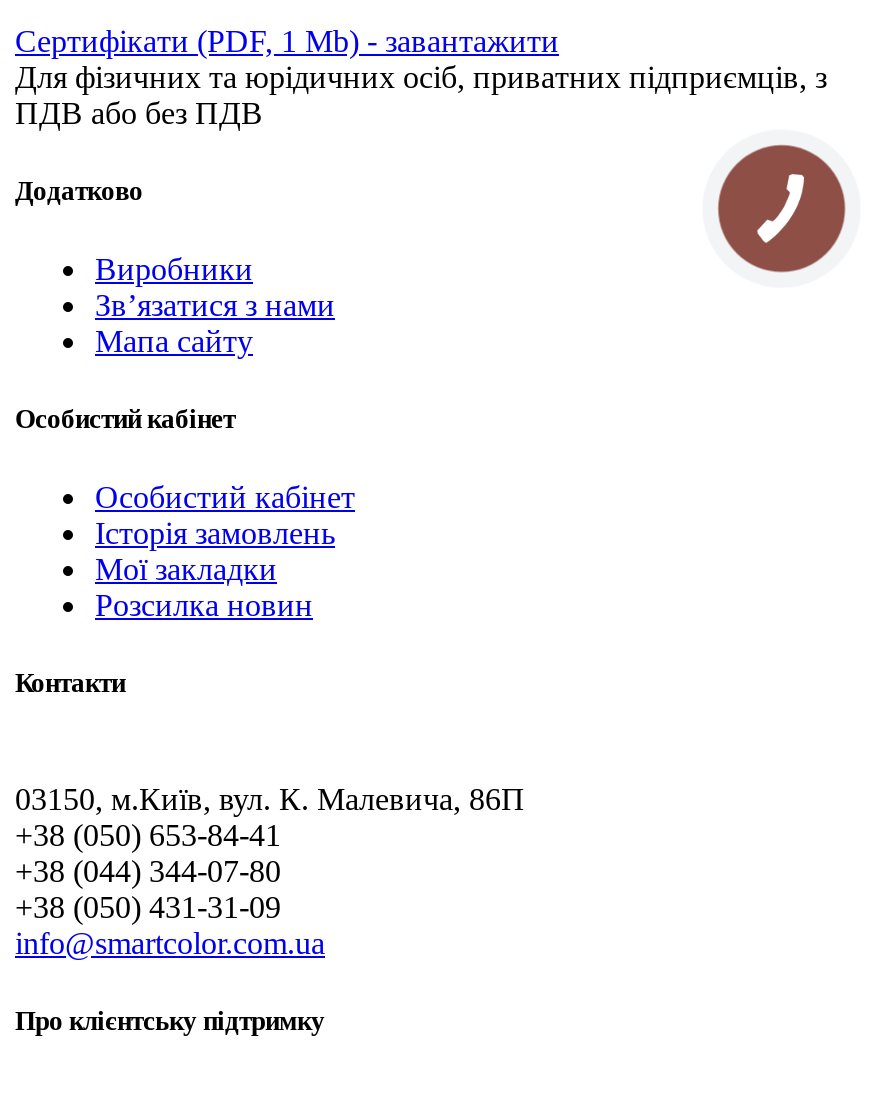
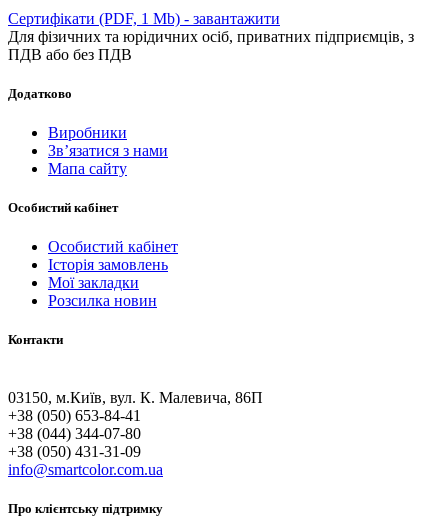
- [image]
